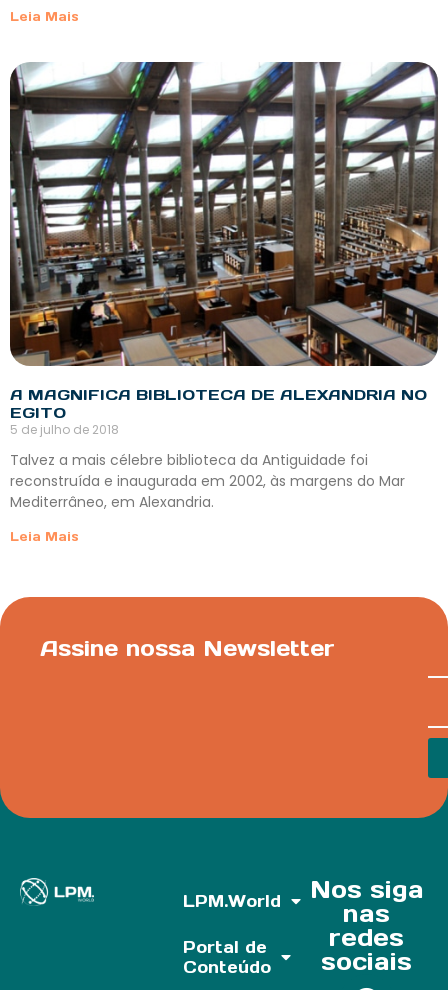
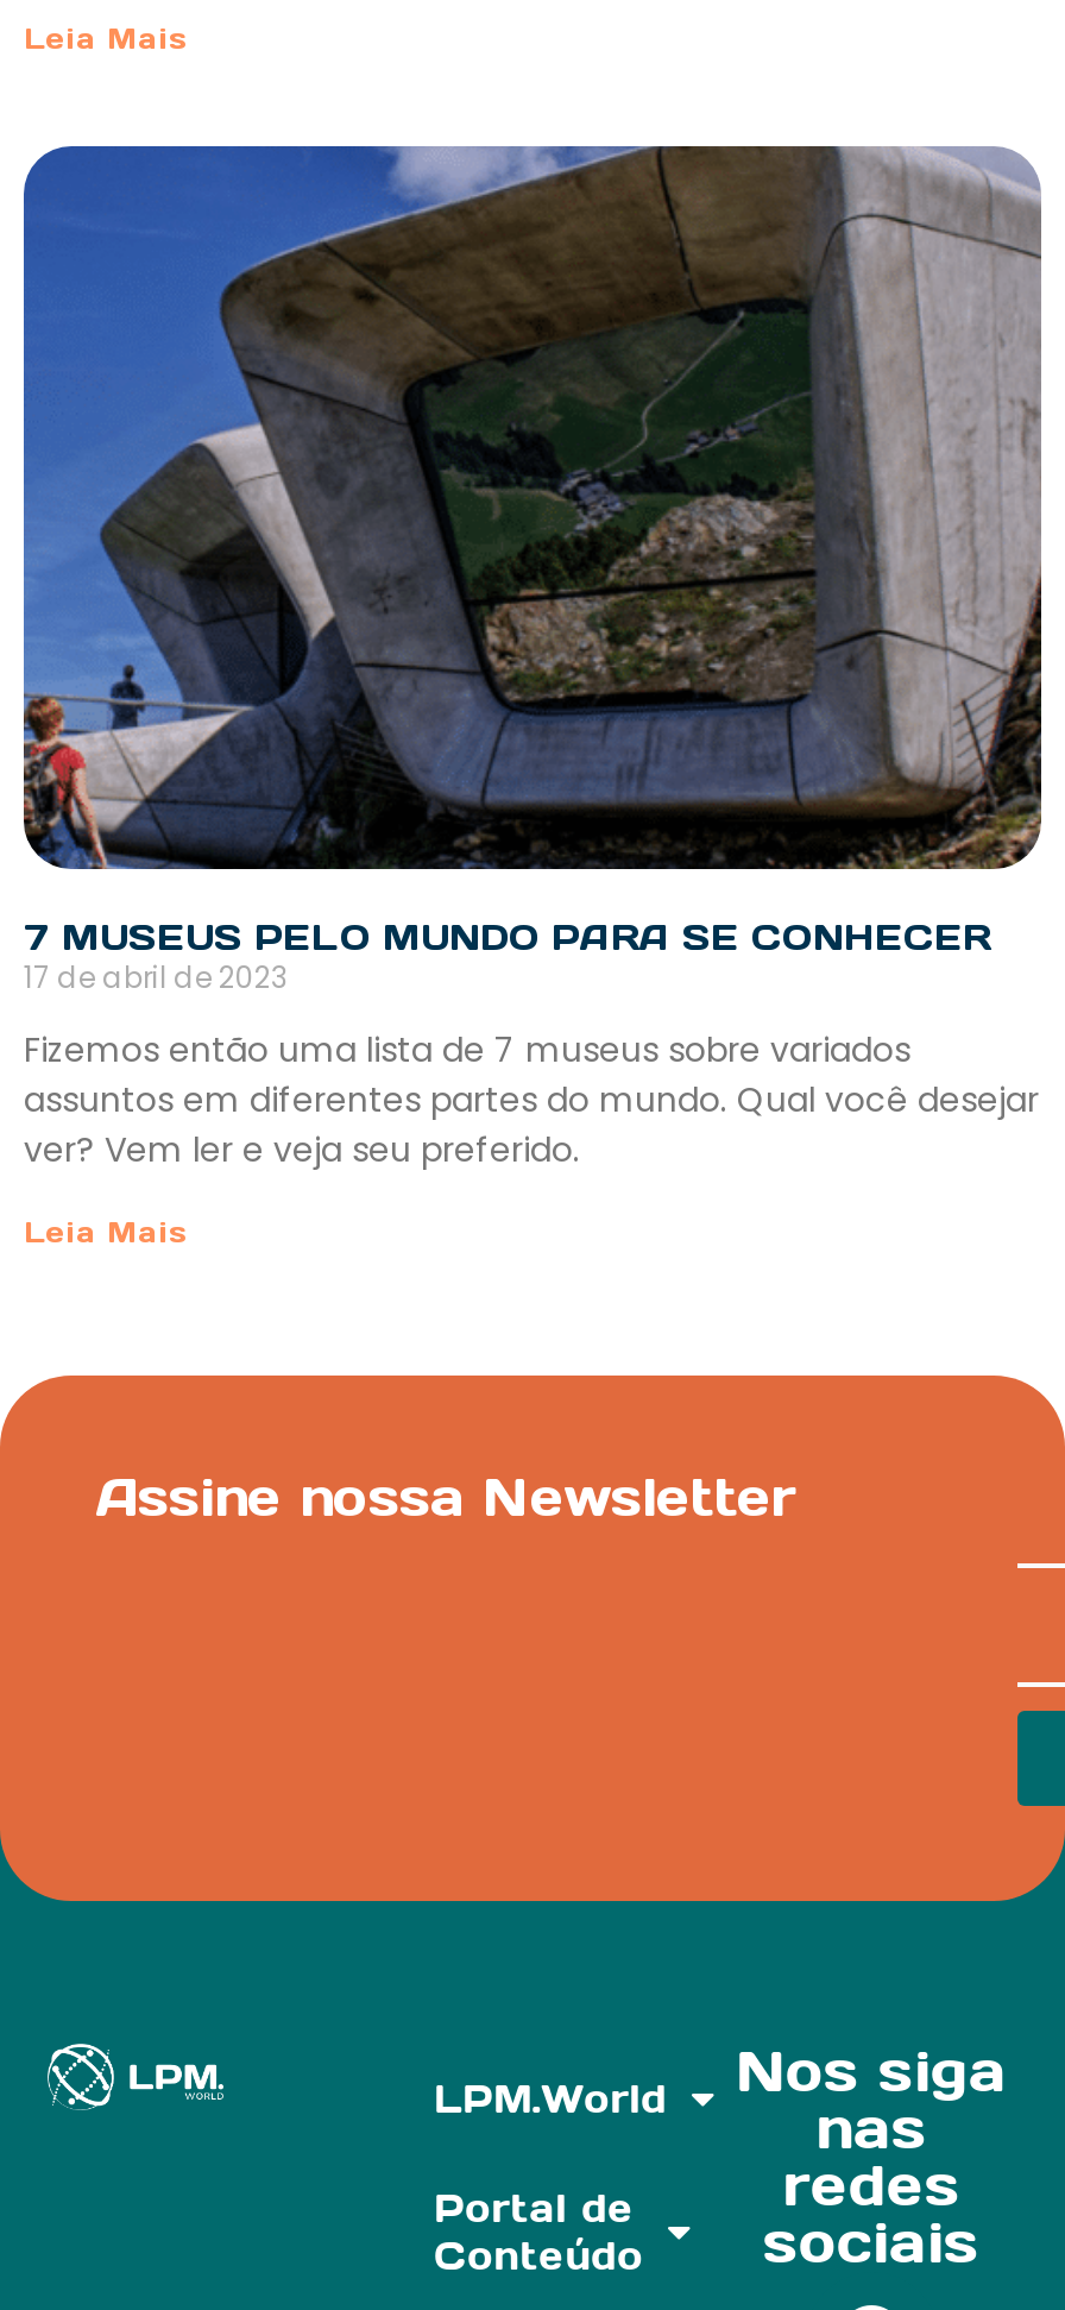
- [image]
- A MAGNIFICA BIBLIOTECA DE ALEXANDRIA NO
- EGITO
- 5 de julho de 2018
+ [image]
+ 7 MUSEUS PELO MUNDO PARA SE CONHECER
+ 17 de abril de 2023

- Talvez a mais célebre biblioteca da Antiguidade foi
- reconstruída e inaugurada em 2002, às margens do Mar
- Mediterrâneo, em Alexandria.
+ Fizemos então uma lista de 7 museus sobre variados
+ assuntos em diferentes partes do mundo. Qual você desejar
+ ver? Vem ler e veja seu preferido.
